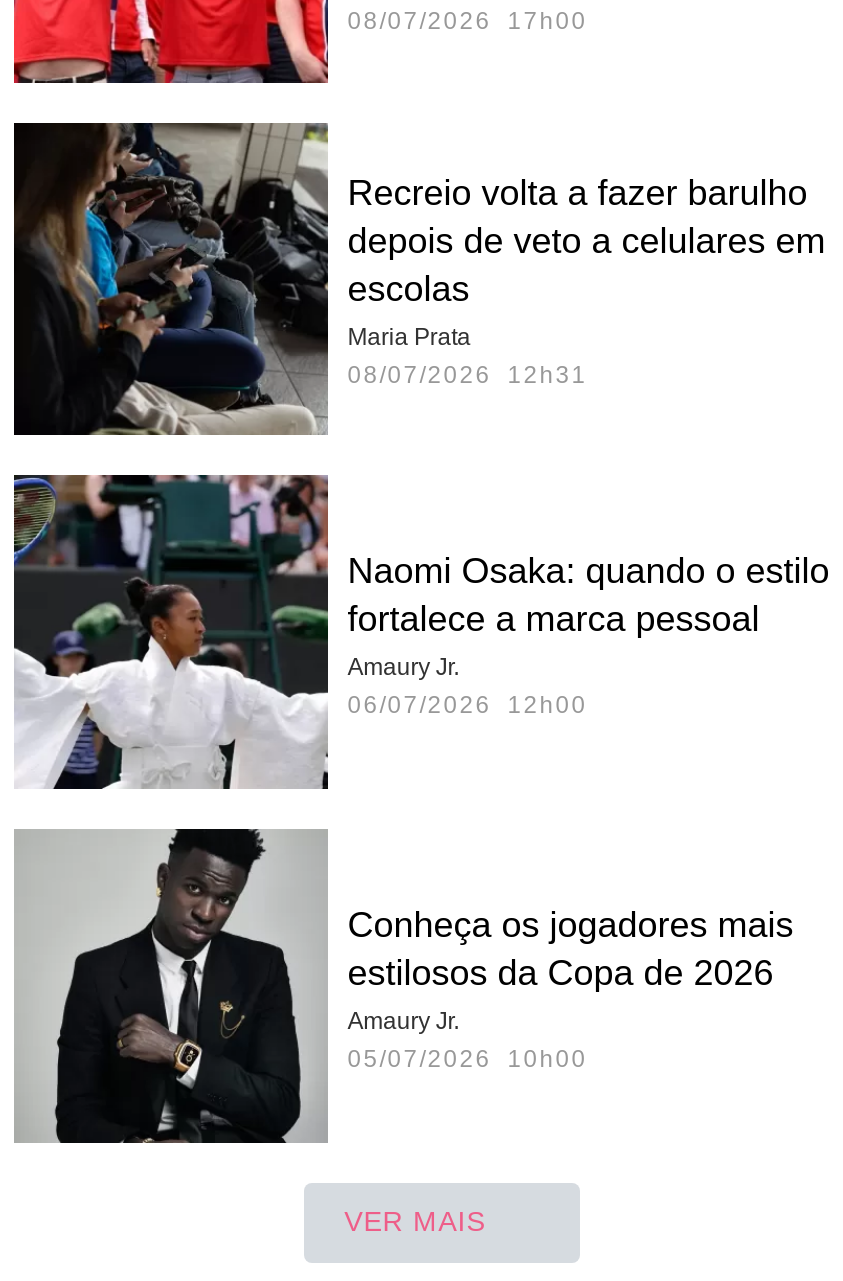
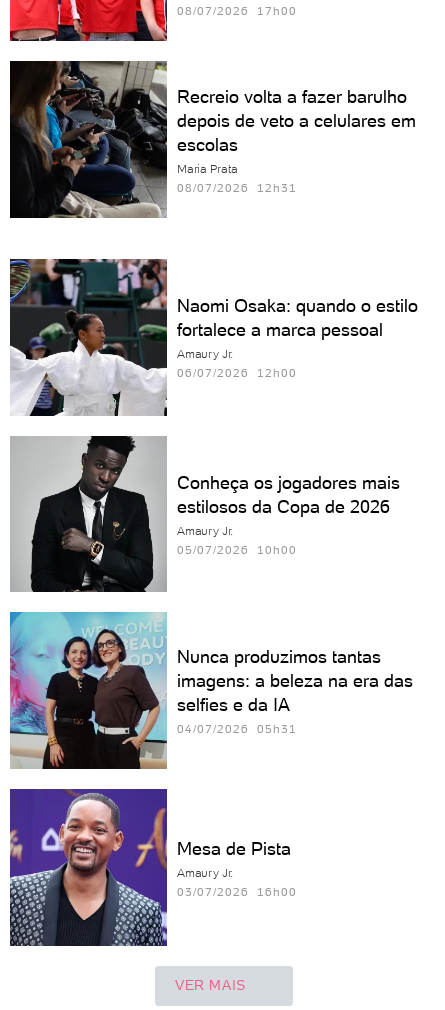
+ [image]
+ Nunca produzimos tantas
+ imagens: a beleza na era das
+ selfies e da IA
+ 04/07/2026 05h31

+ [image]
+ Mesa de Pista
+ Amaury Jr.
+ 03/07/2026 16h00
